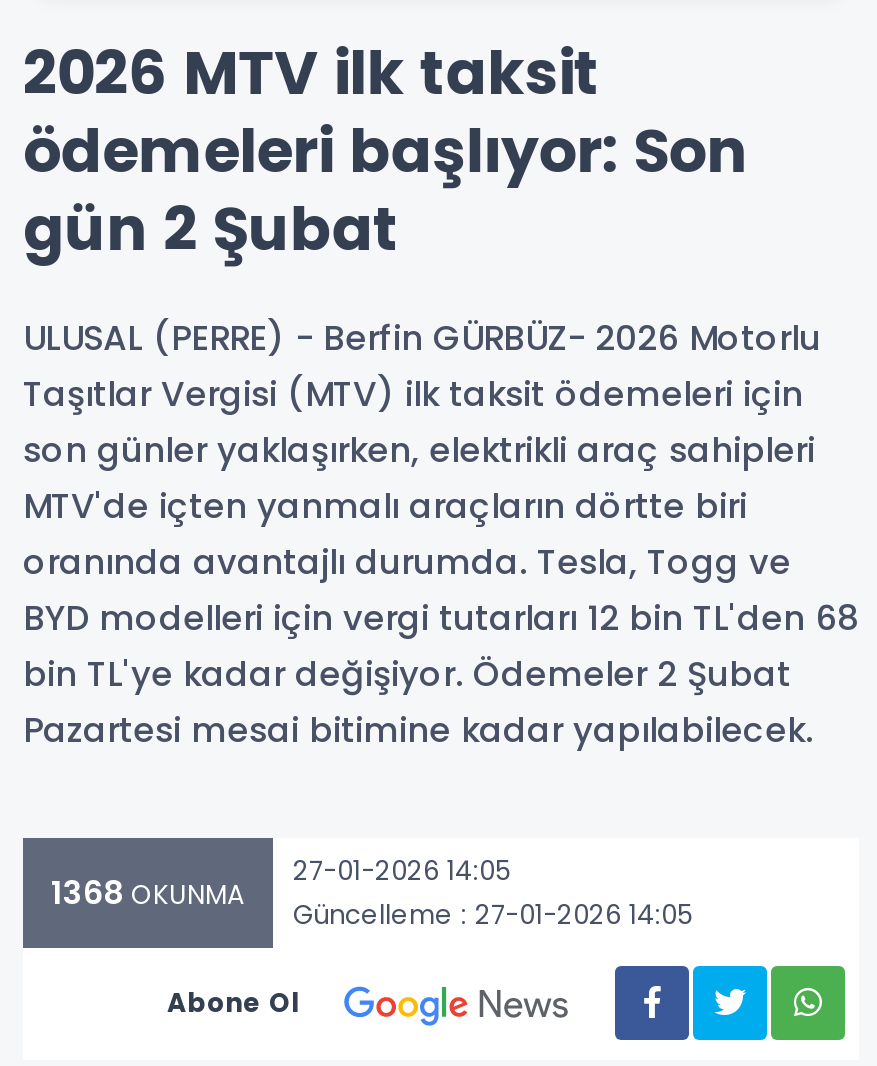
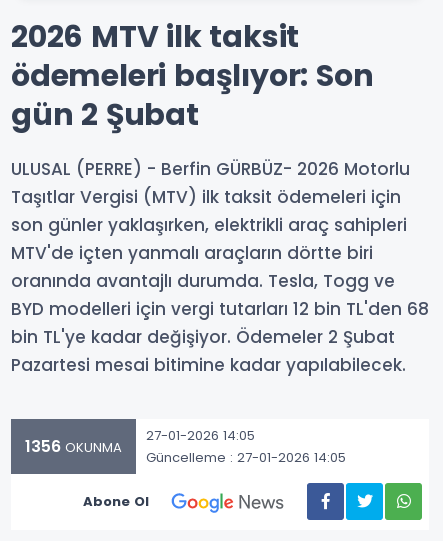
- 1368 OKUNMA 27-01-2026 14:05 Güncelleme : 27-01-2026 14:05
+ 1356 OKUNMA 27-01-2026 14:05 Güncelleme : 27-01-2026 14:05
